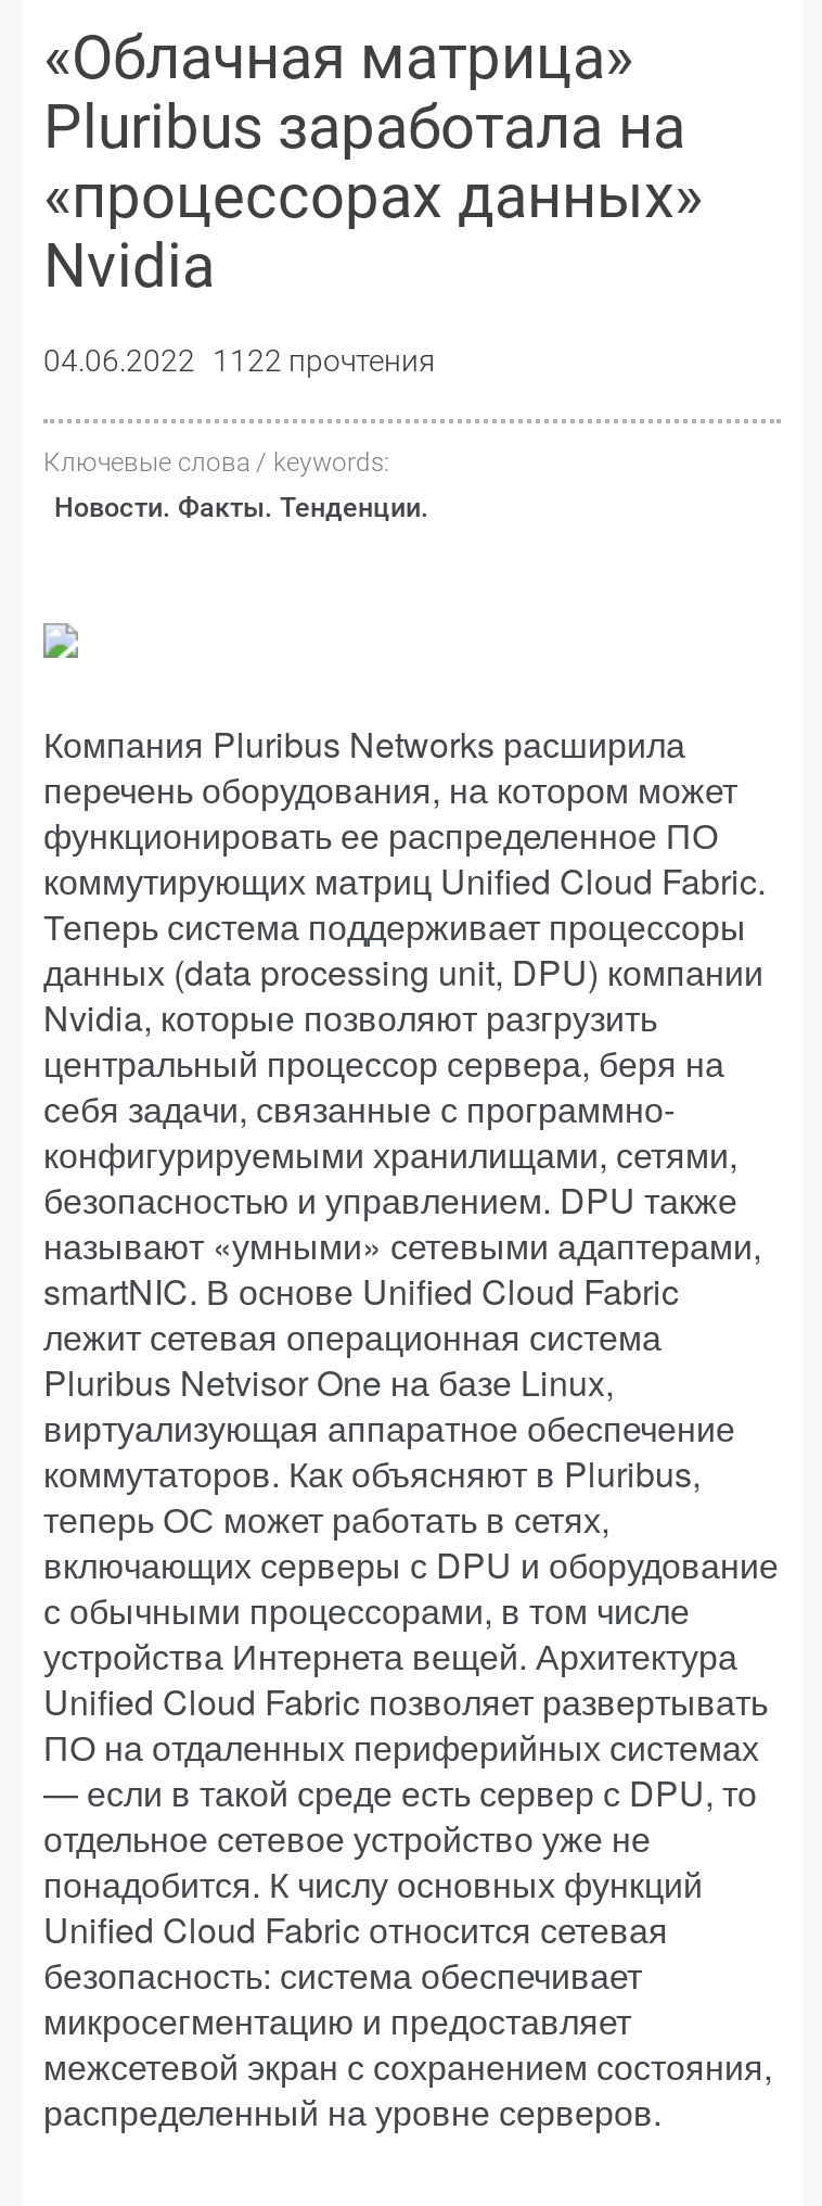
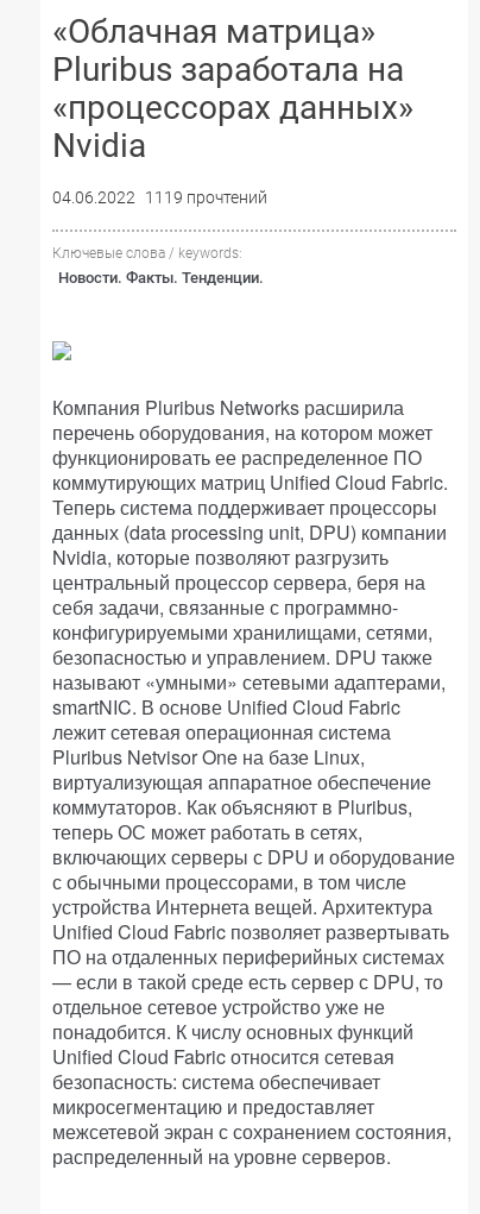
- 04.06.2022 1122 прочтения
+ 04.06.2022 1119 прочтений
